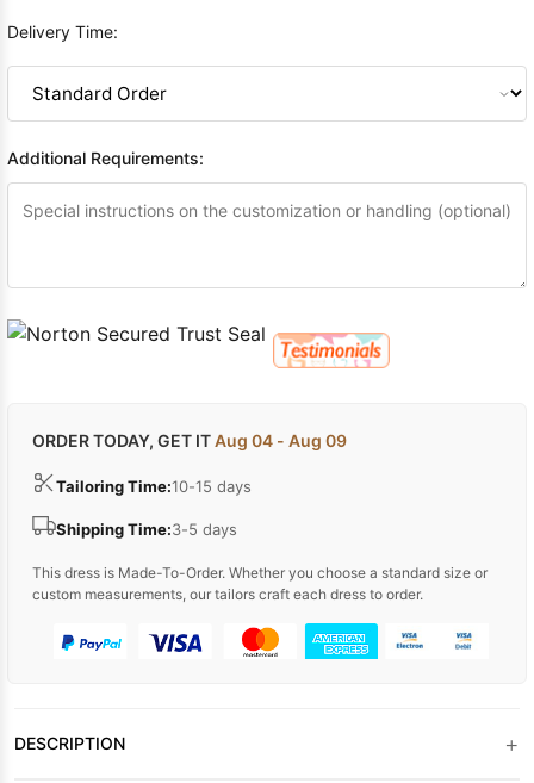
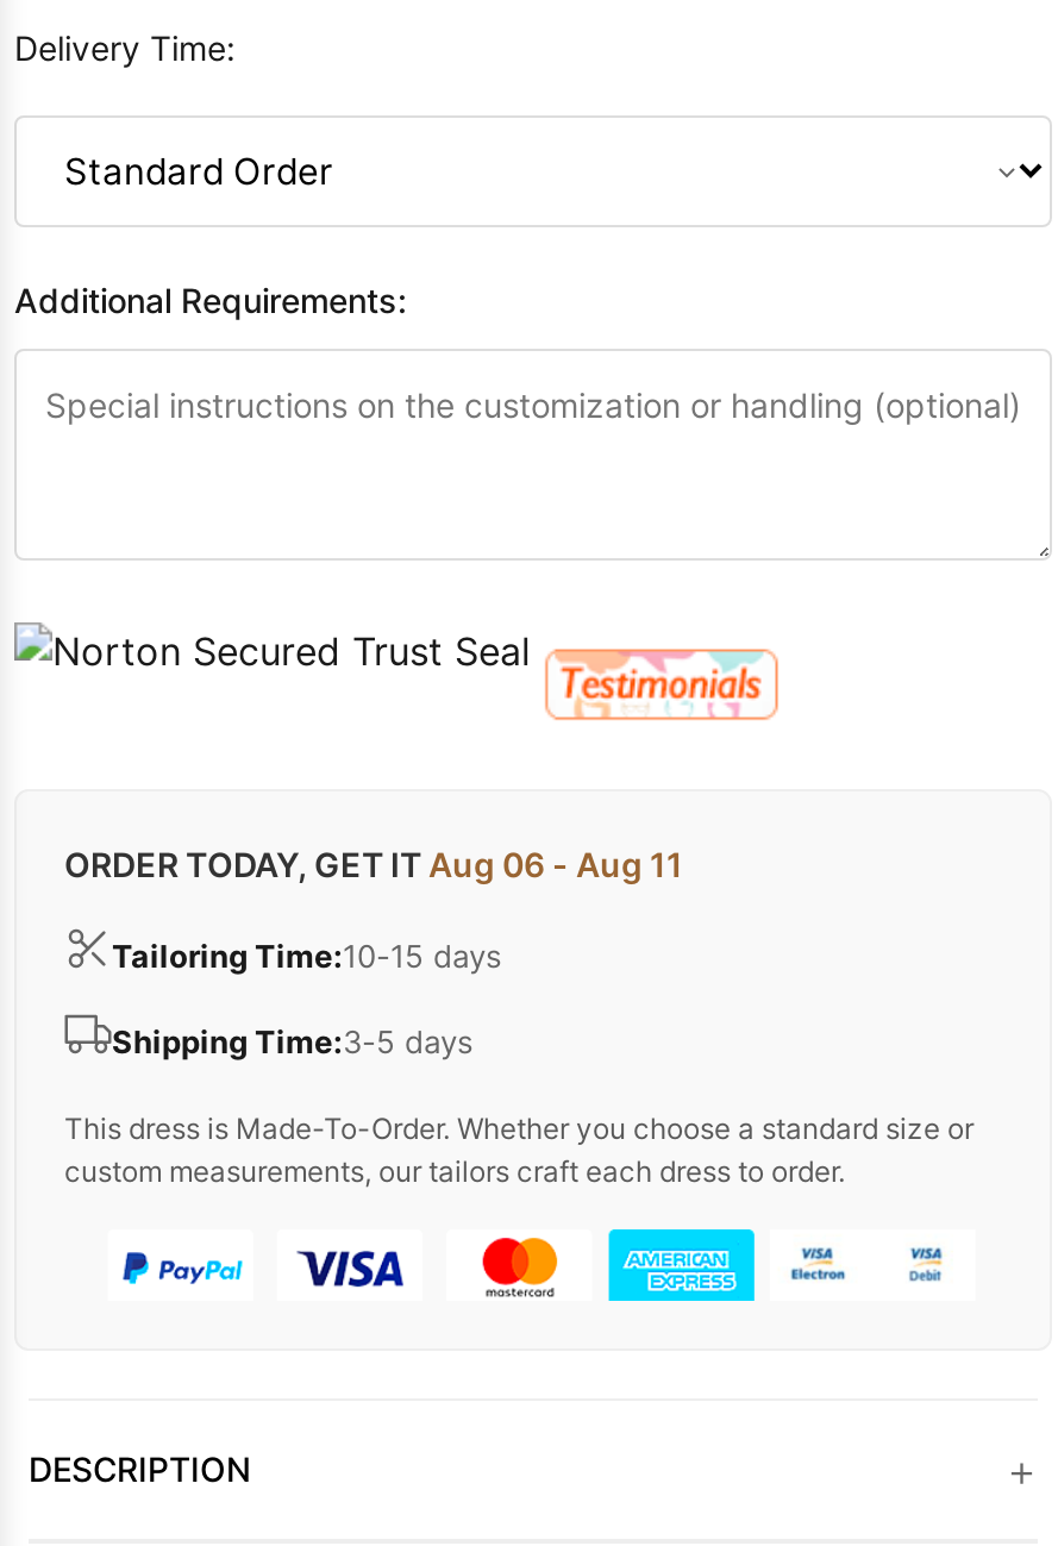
- ORDER TODAY, GET IT Aug 04 - Aug 09
+ ORDER TODAY, GET IT Aug 06 - Aug 11
